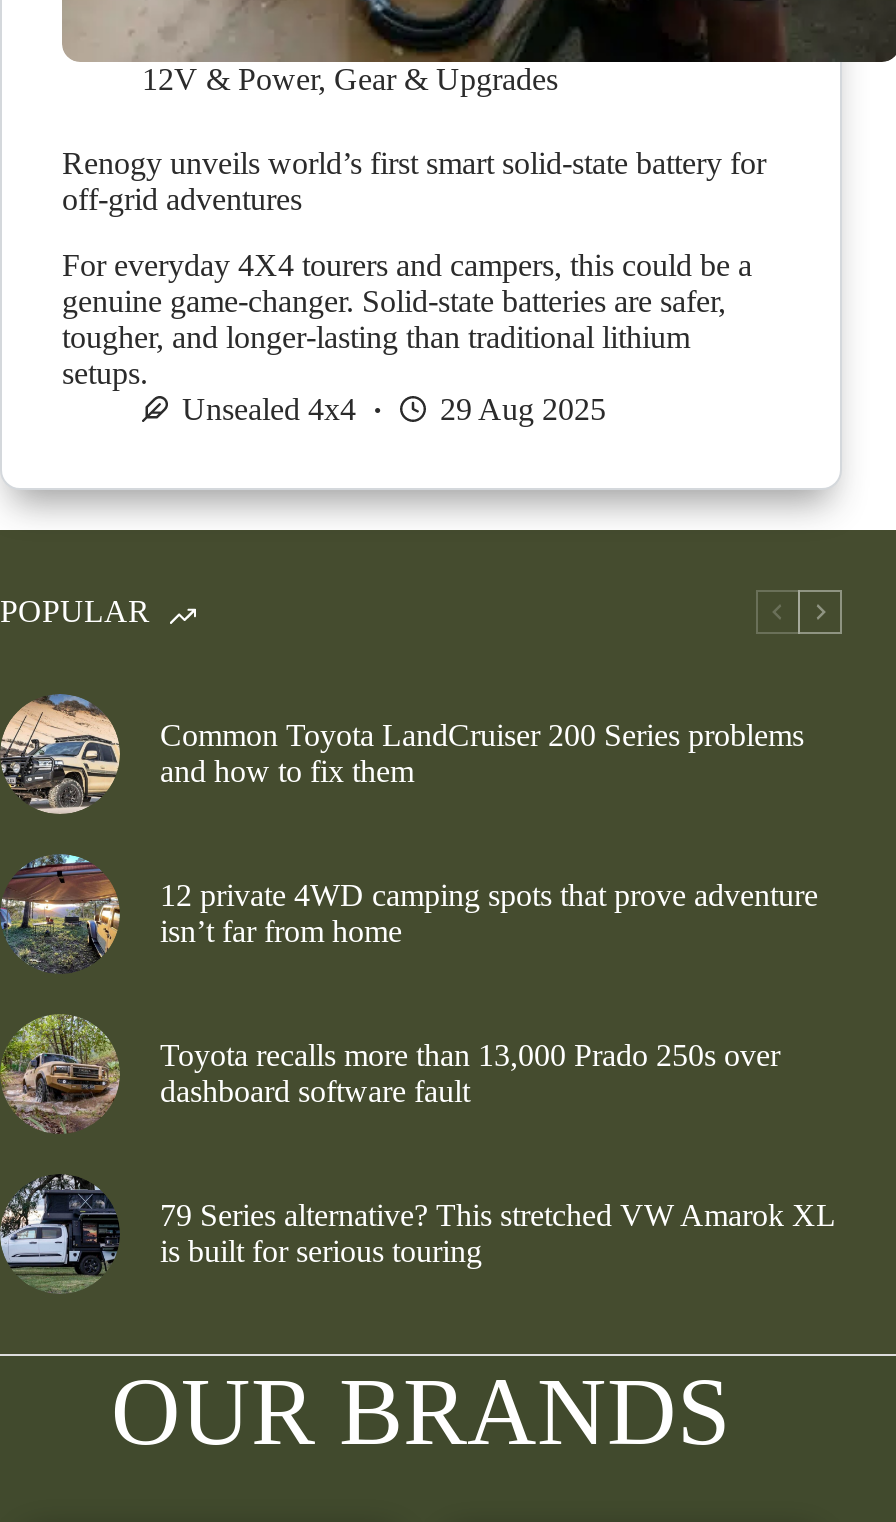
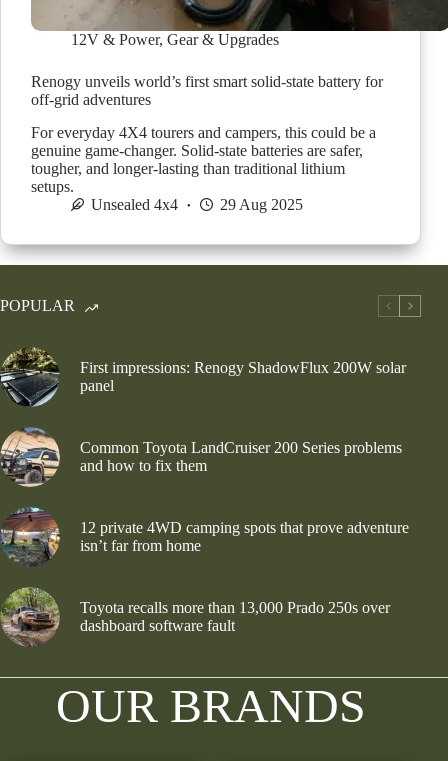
+ [image]
+ First impressions: Renogy ShadowFlux 200W solar
+ panel

moved down: [image] | Common Toyota LandCruiser 200 Series problems | and how to fix them | 12 private 4WD camping spots that prove adventure | isn’t far from home | Toyota recalls more than 13,000 Prado 250s over | dashboard software fault

- [image]
- 79 Series alternative? This stretched VW Amarok XL
- is built for serious touring
